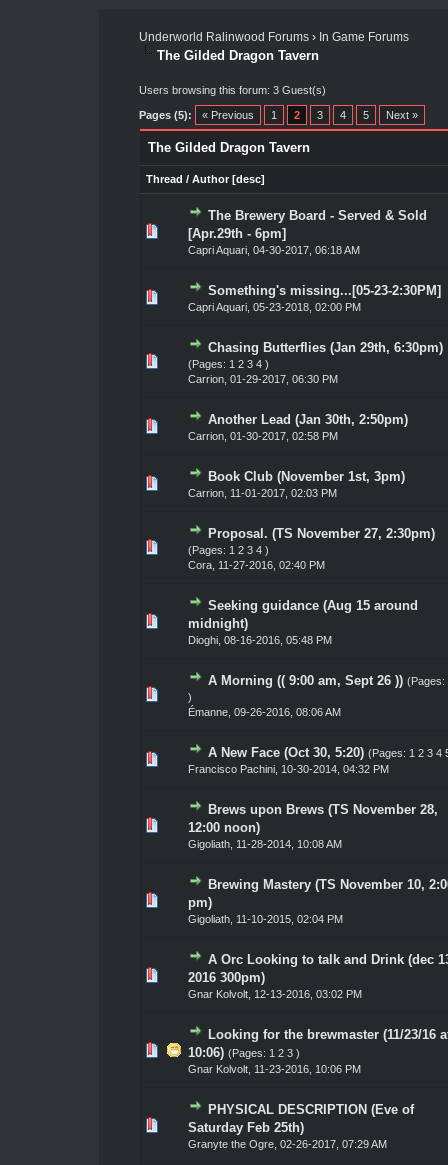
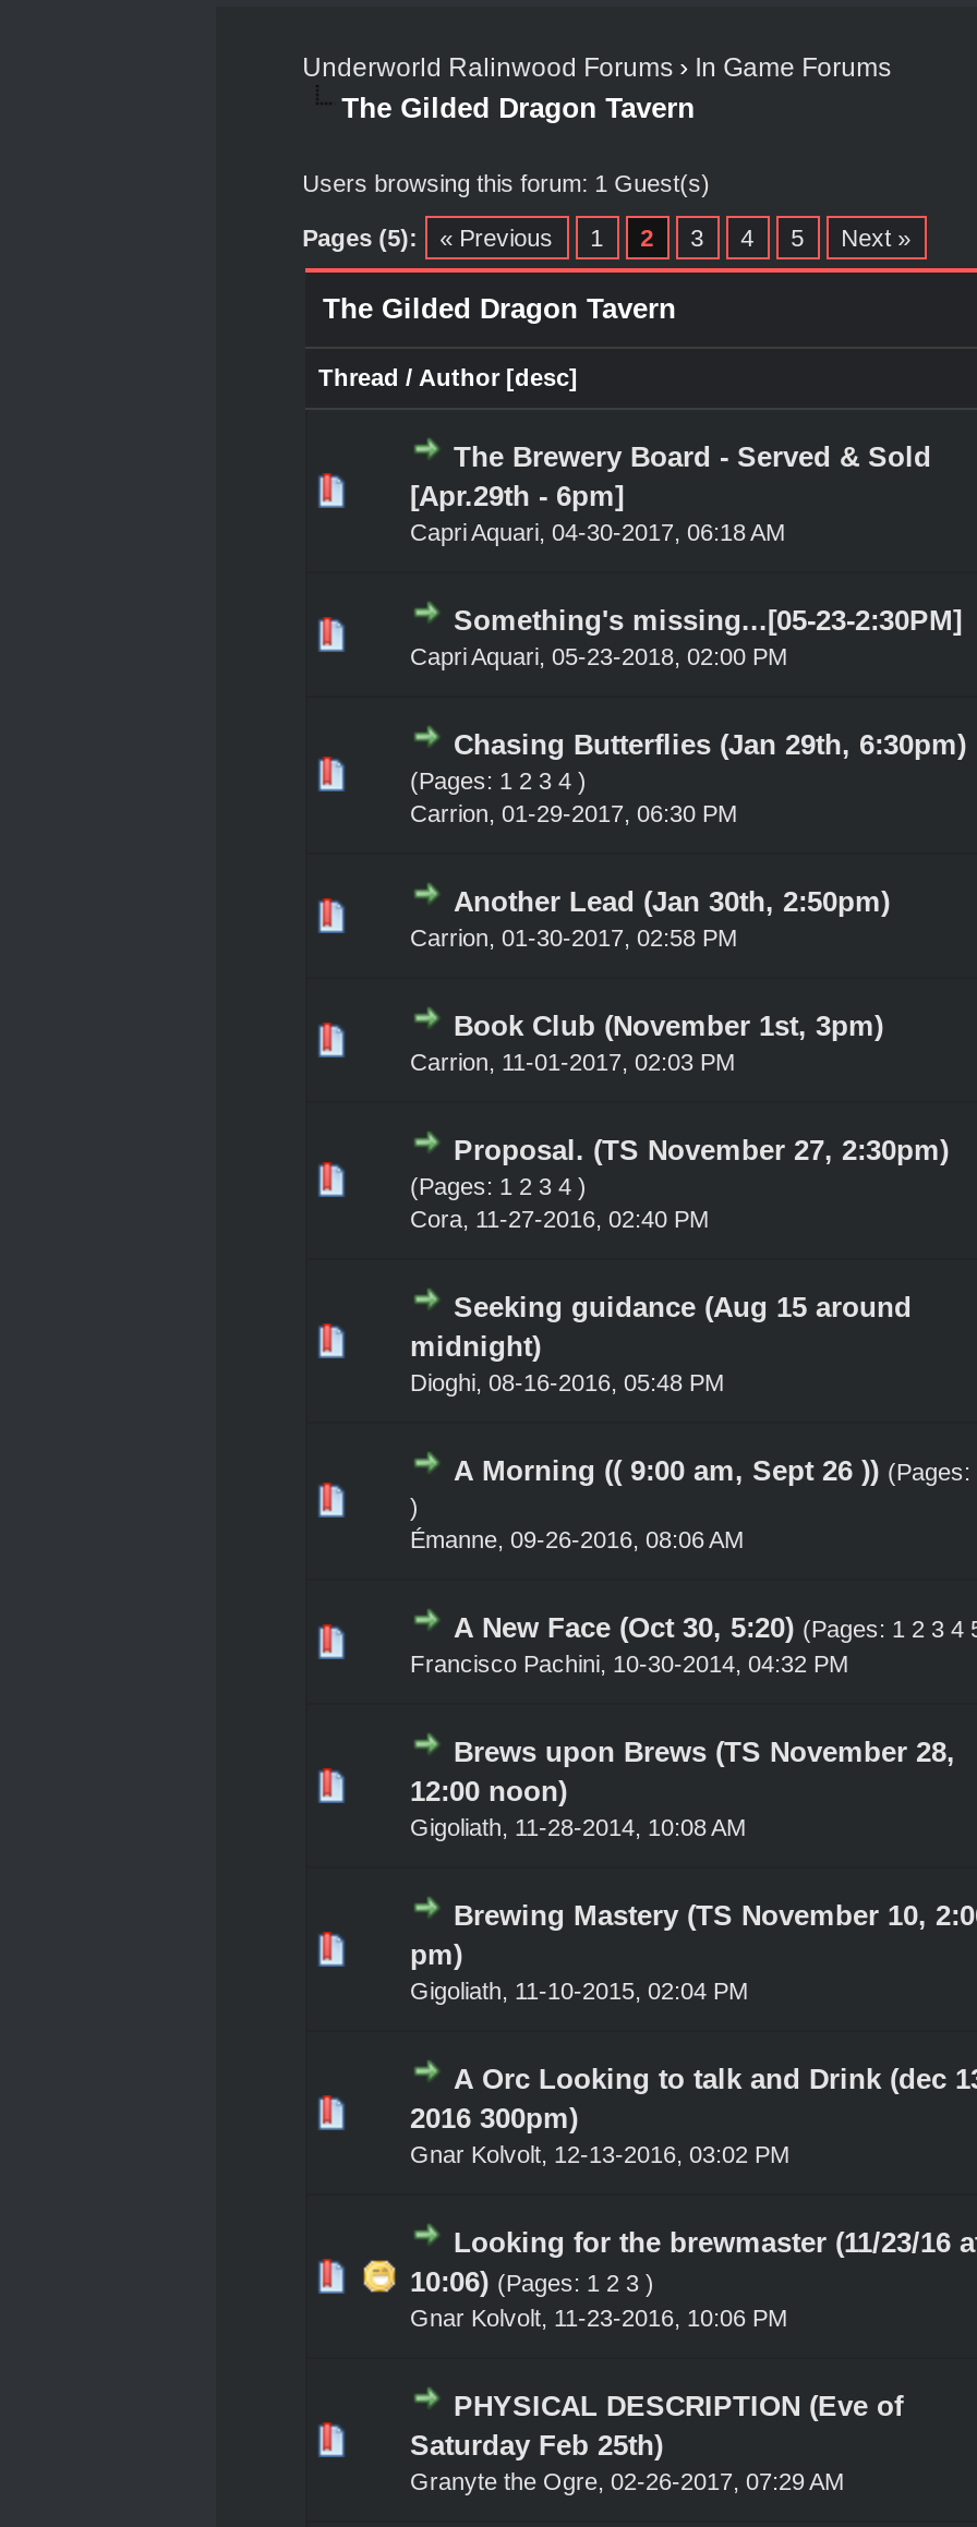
- Users browsing this forum: 3 Guest(s)
+ Users browsing this forum: 1 Guest(s)
